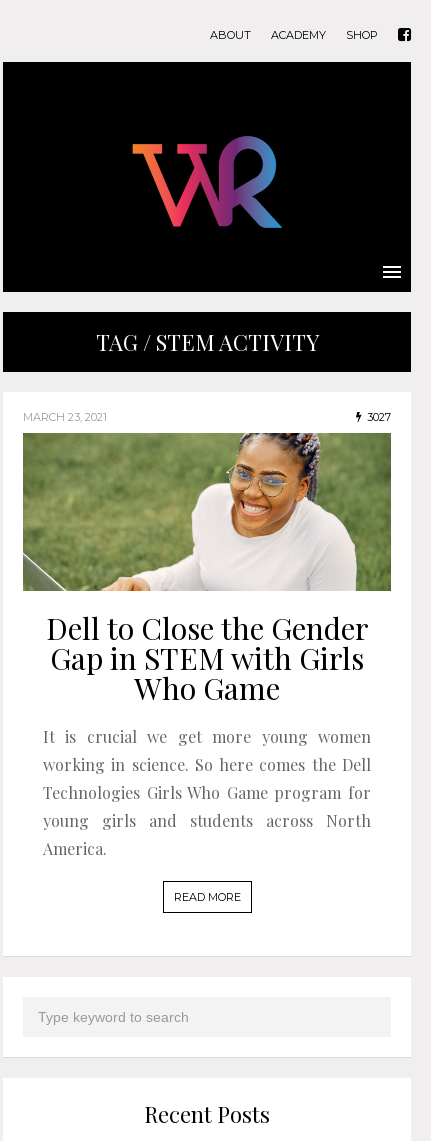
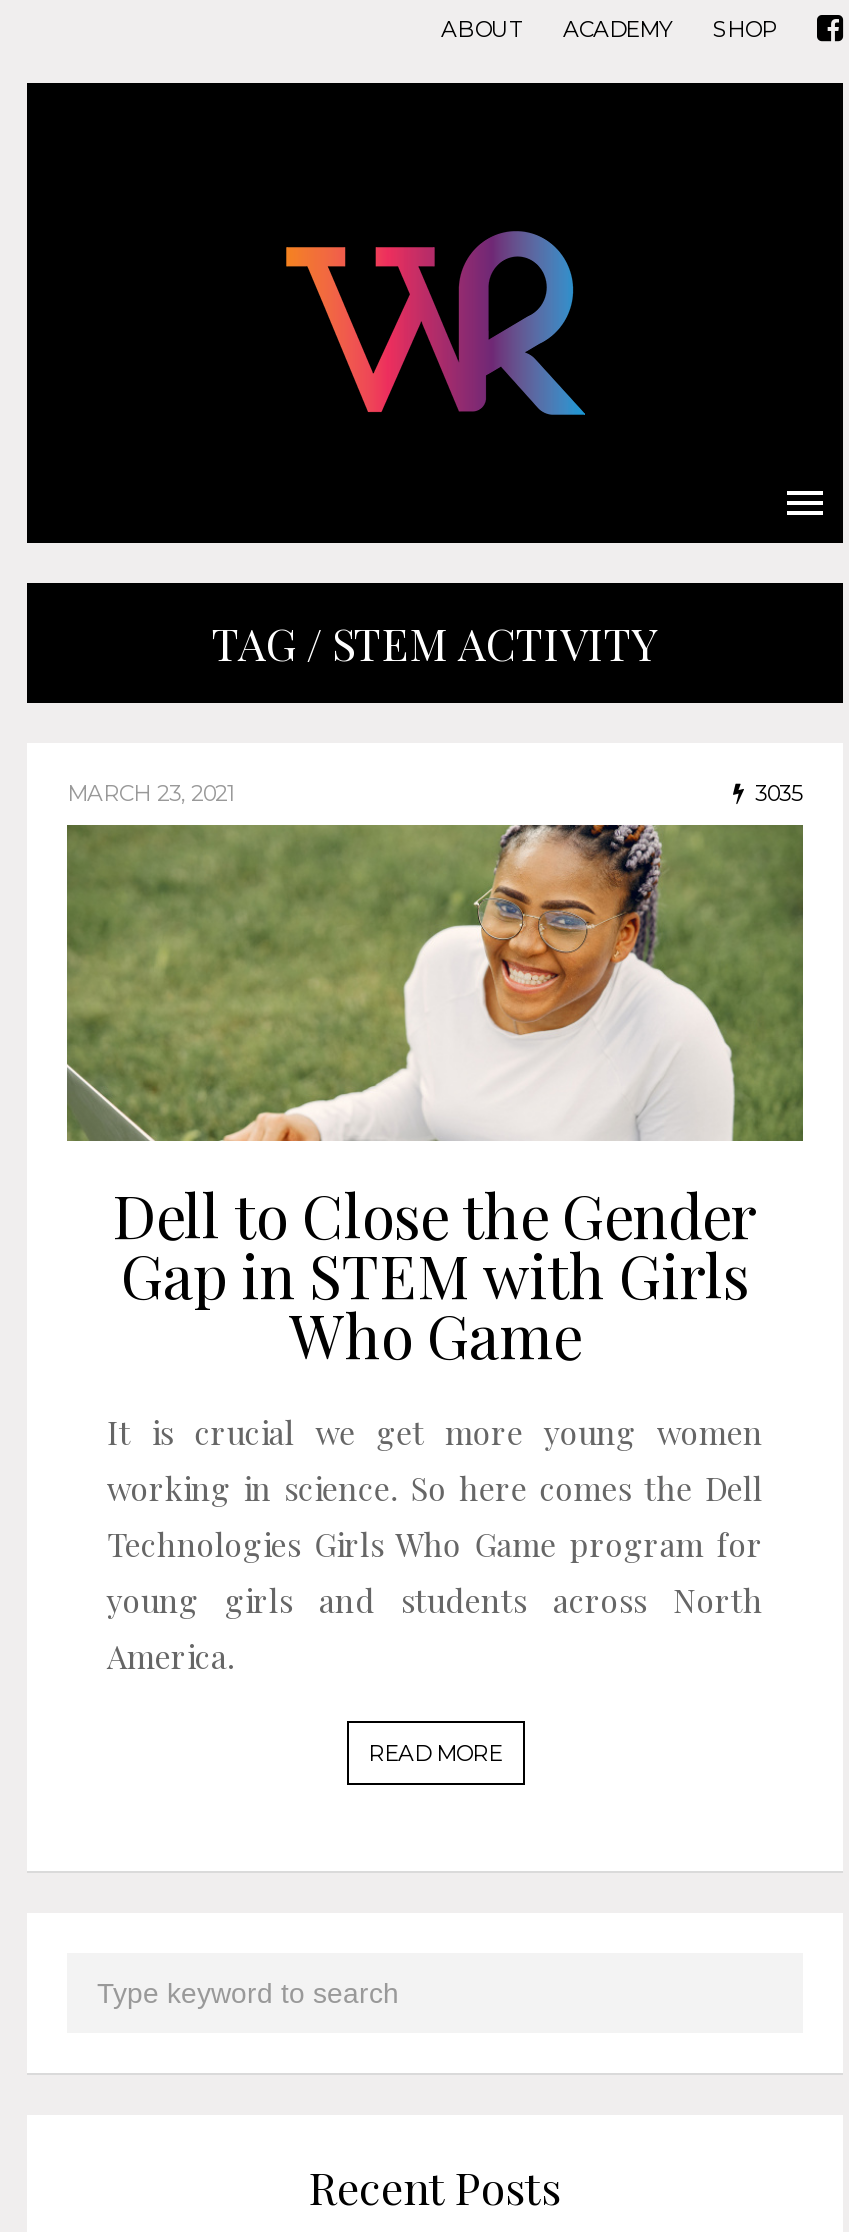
- 3027
+ 3035
